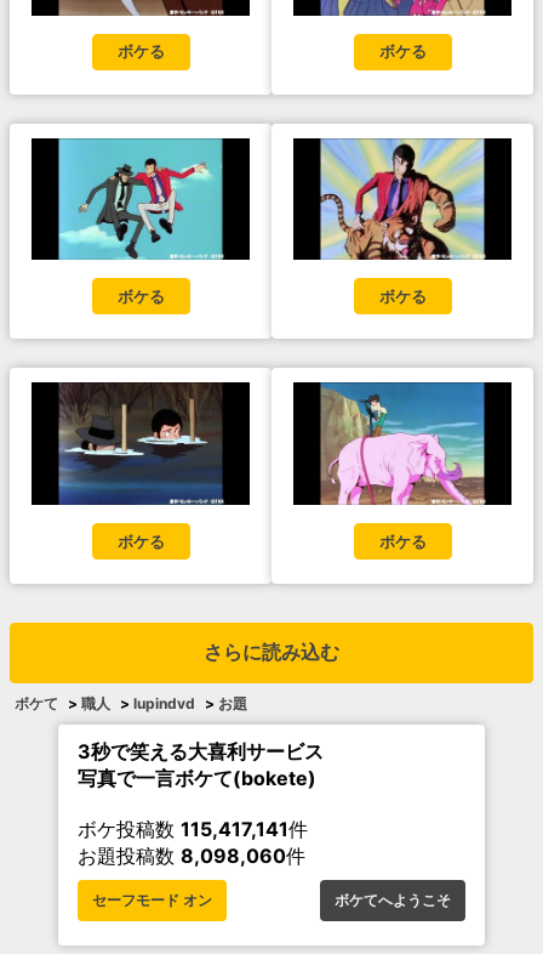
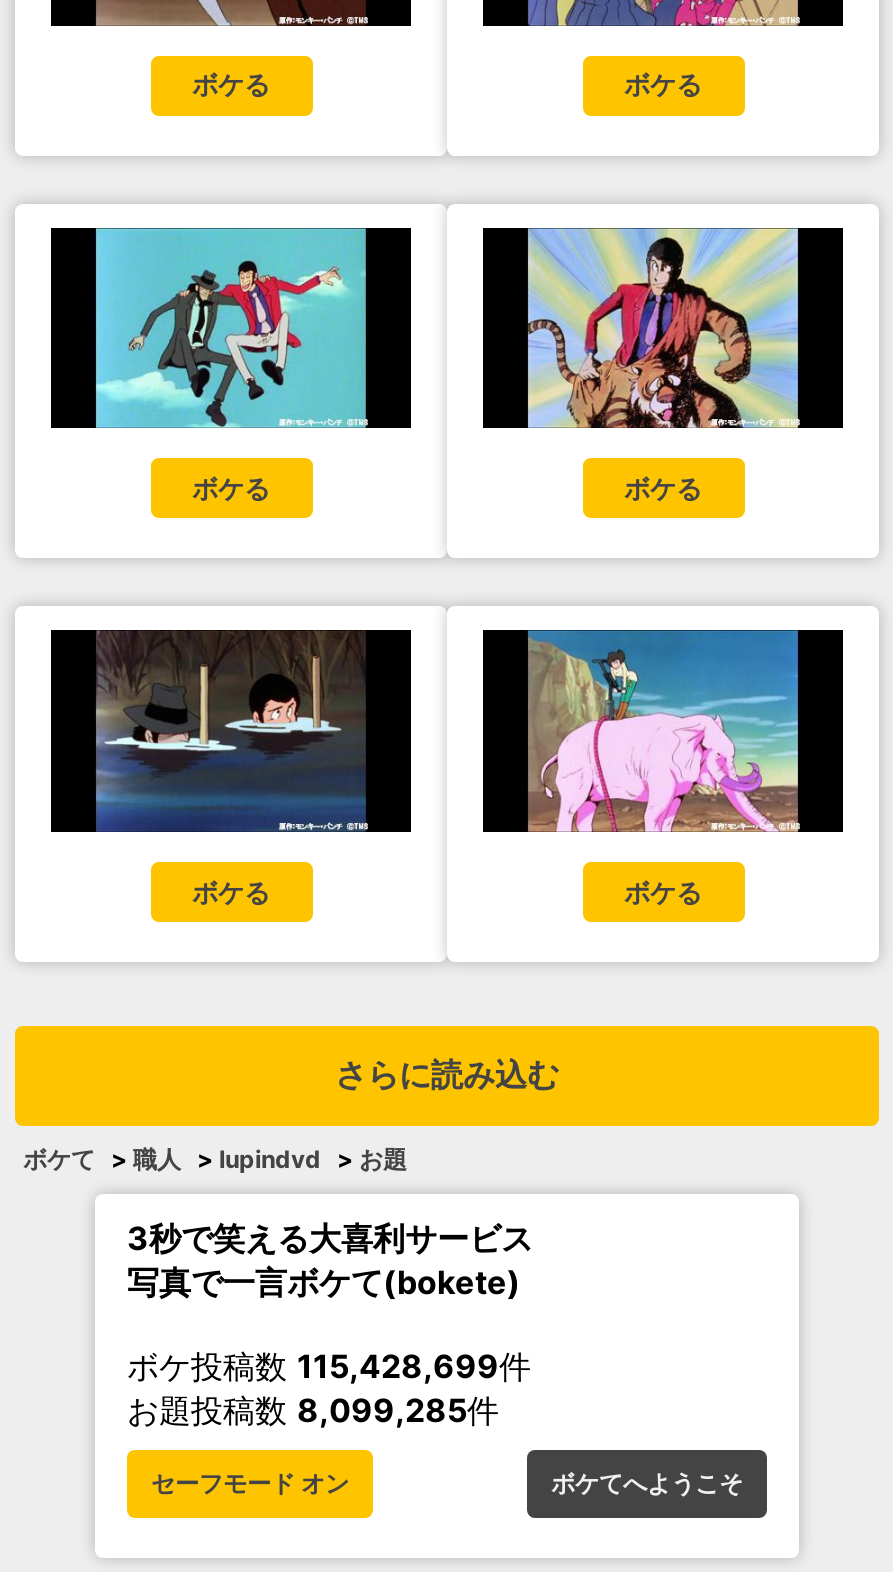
- ボケ投稿数115,417,141件
+ ボケ投稿数115,428,699件

- お題投稿数8,098,060件
+ お題投稿数8,099,285件
